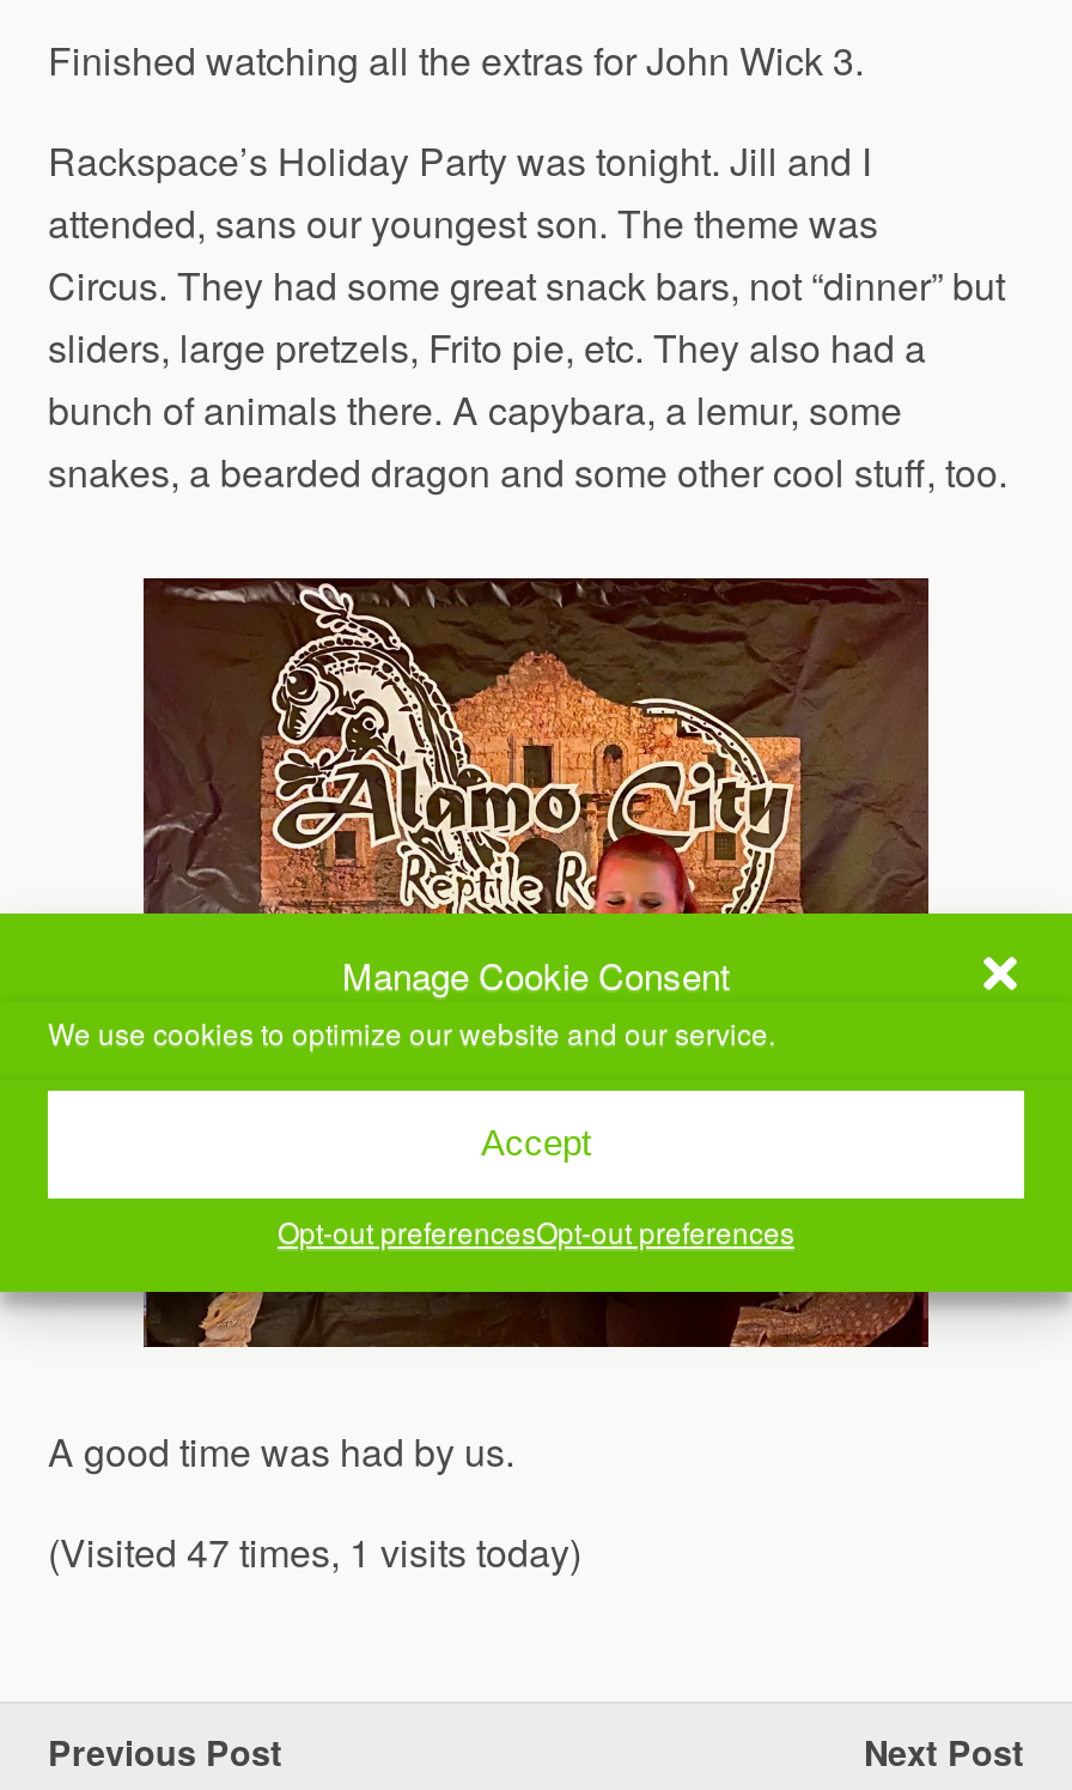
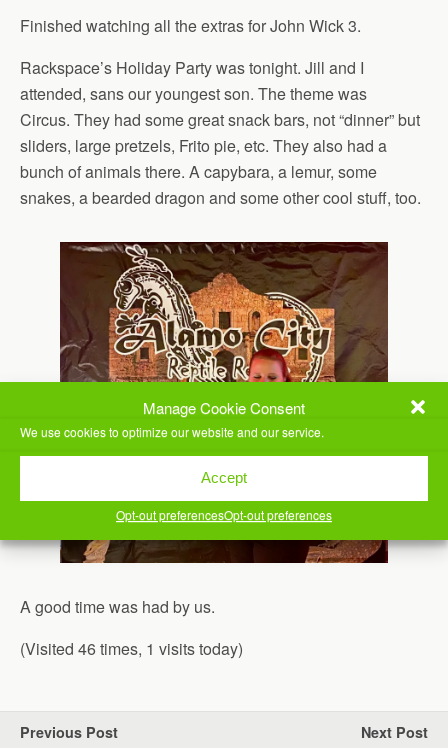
- (Visited 47 times, 1 visits today)
+ (Visited 46 times, 1 visits today)
